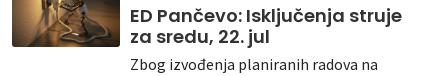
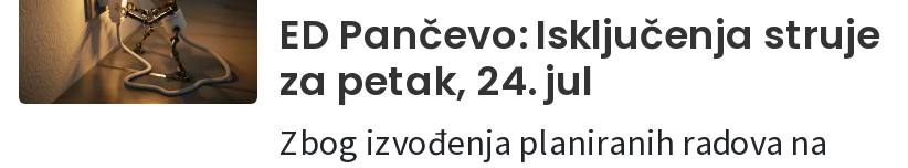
- za sredu, 22. jul
+ za petak, 24. jul
